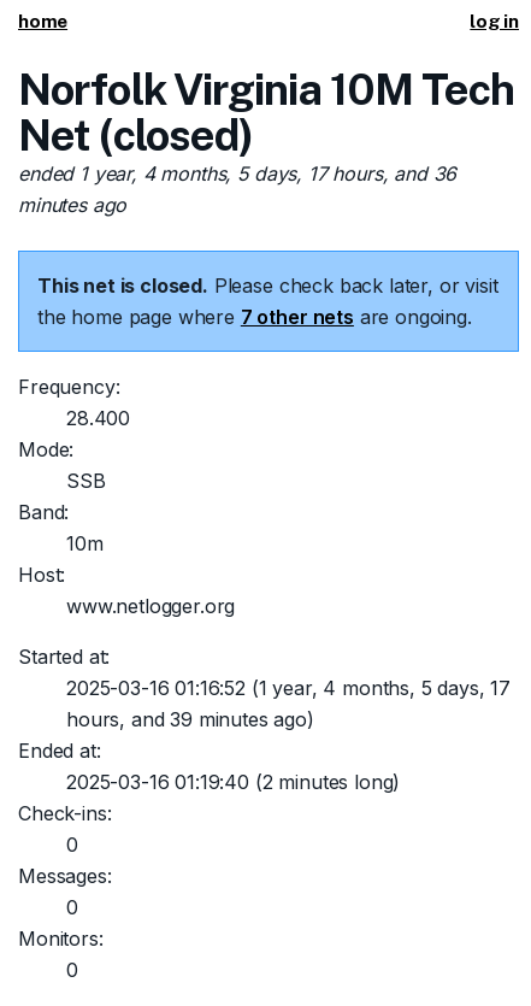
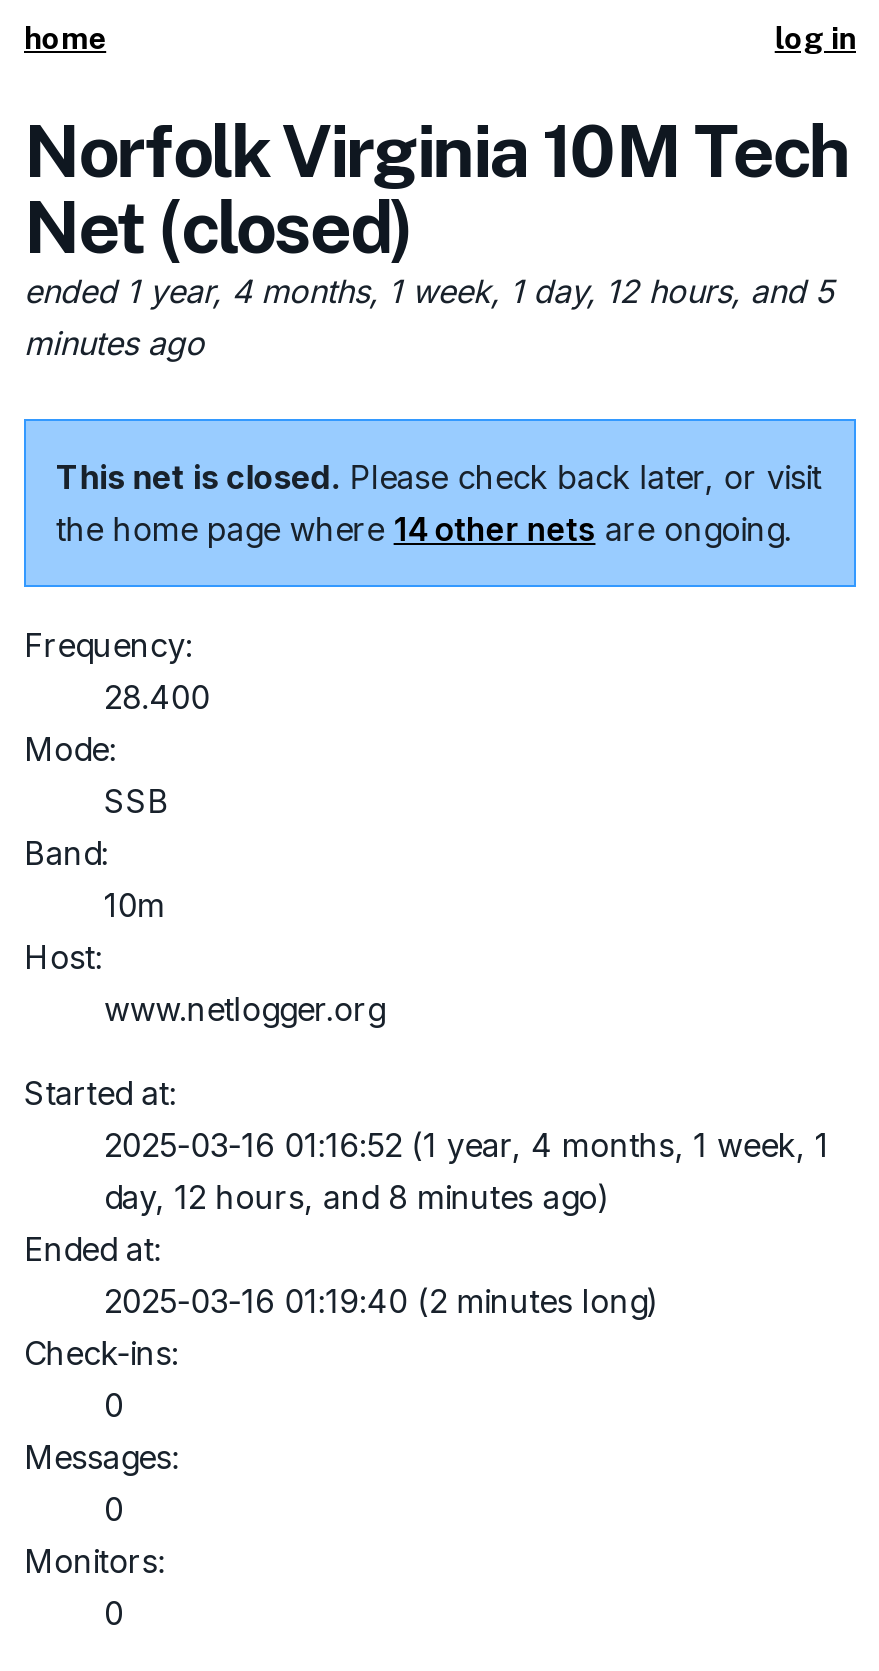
- ended 1 year, 4 months, 5 days, 17 hours, and 36
+ ended 1 year, 4 months, 1 week, 1 day, 12 hours, and 5

- the home page where 7 other nets are ongoing.
+ the home page where 14 other nets are ongoing.

- 2025-03-16 01:16:52 (1 year, 4 months, 5 days, 17
- hours, and 39 minutes ago)
+ 2025-03-16 01:16:52 (1 year, 4 months, 1 week, 1
+ day, 12 hours, and 8 minutes ago)
